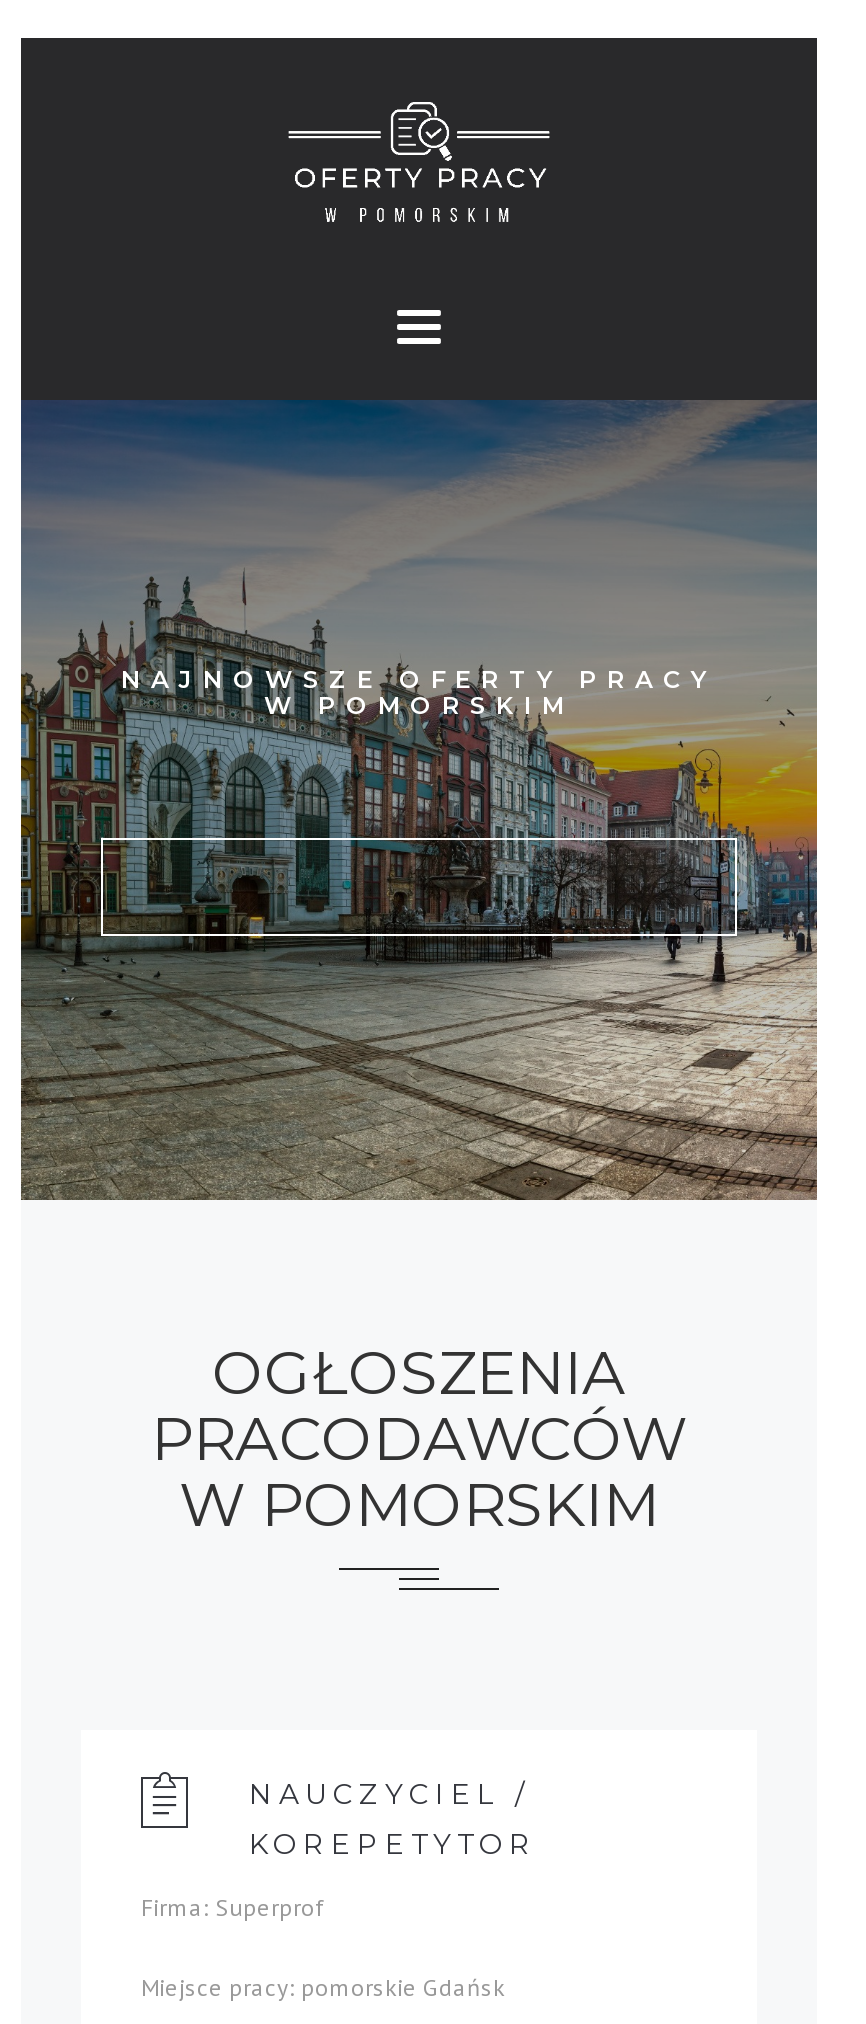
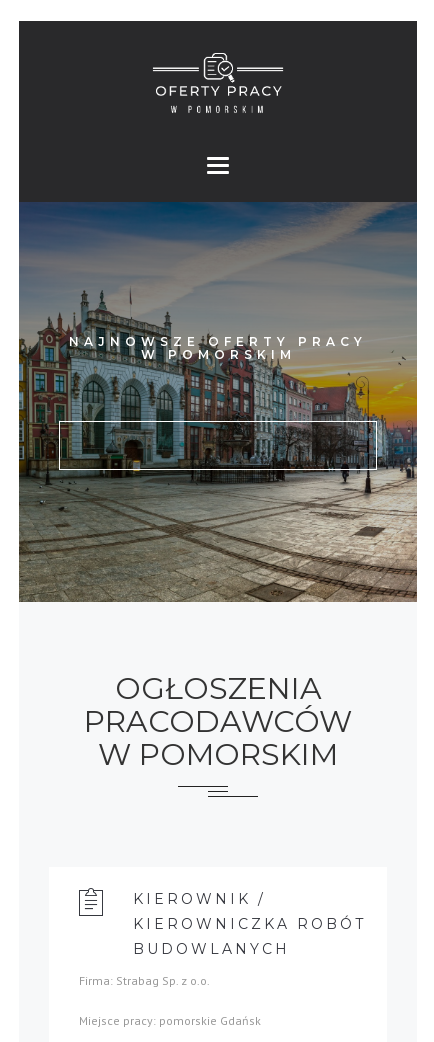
- NAUCZYCIEL /
- KOREPETYTOR
+ KIEROWNIK /
+ KIEROWNICZKA ROBÓT
+ BUDOWLANYCH

- Firma: Superprof
+ Firma: Strabag Sp. z o.o.
